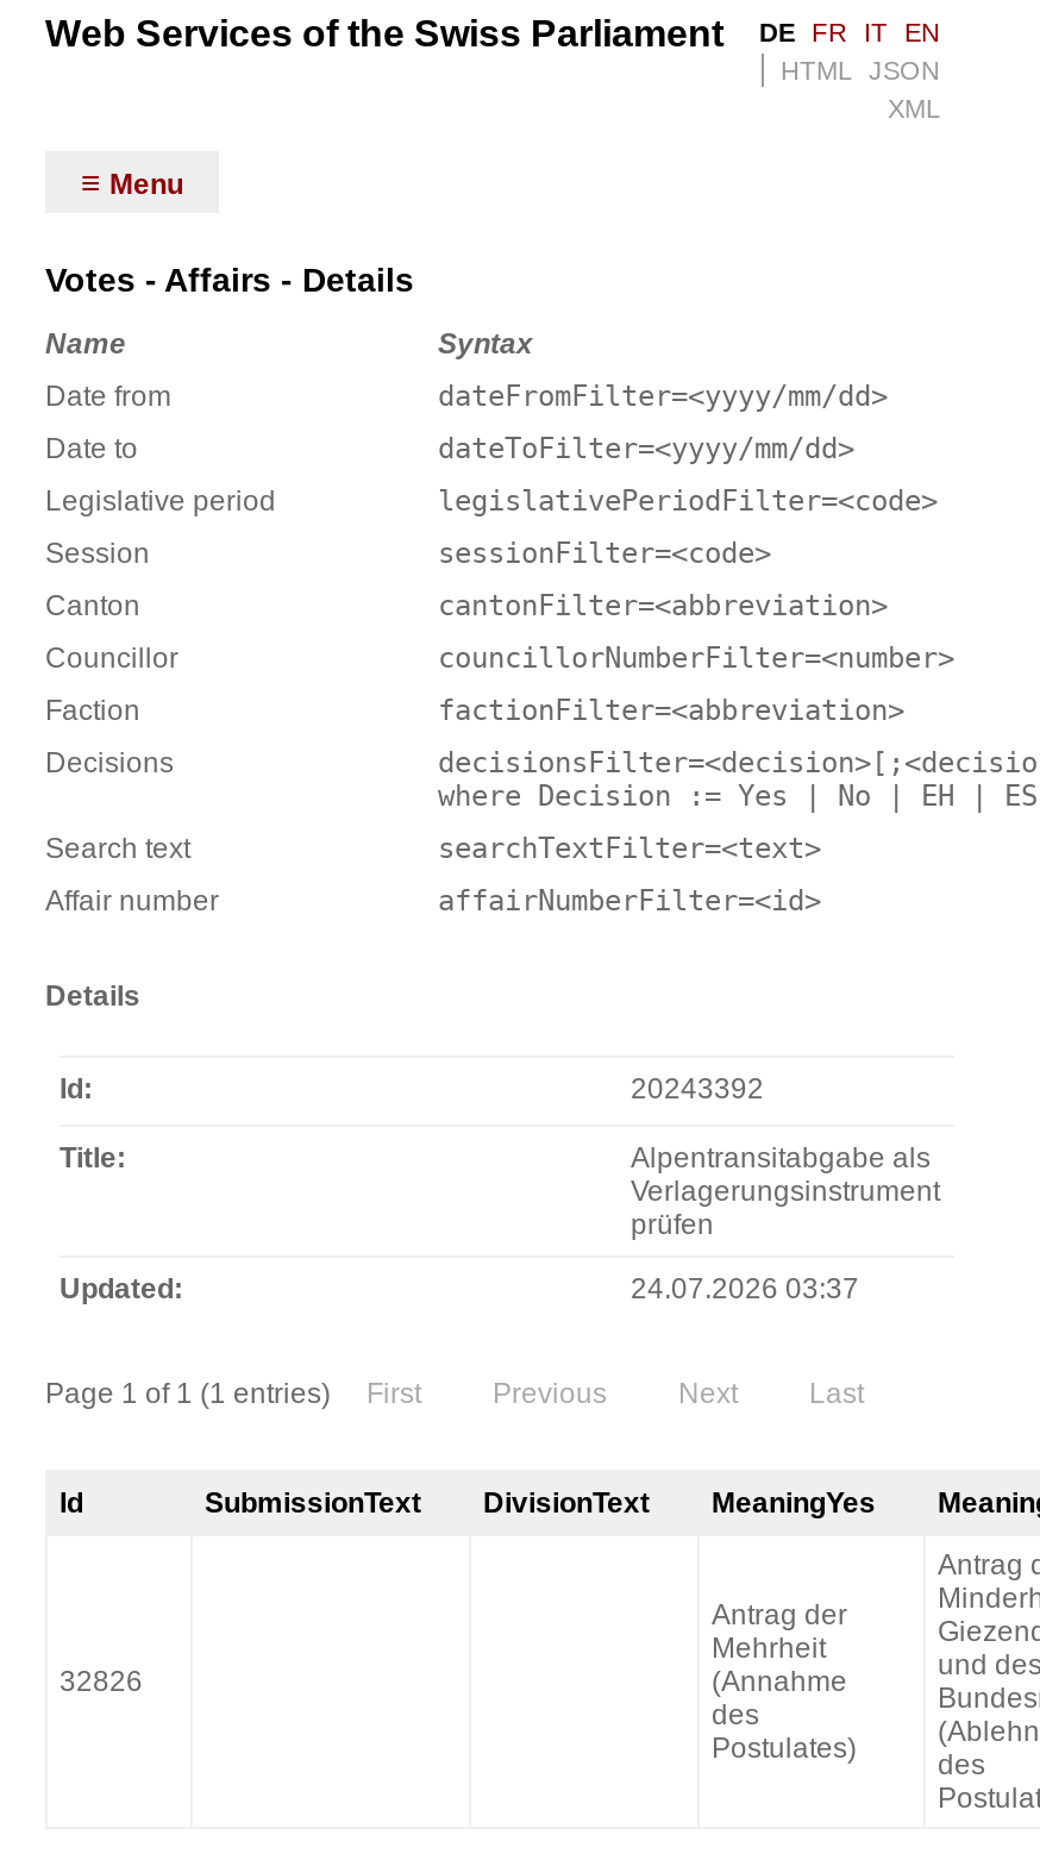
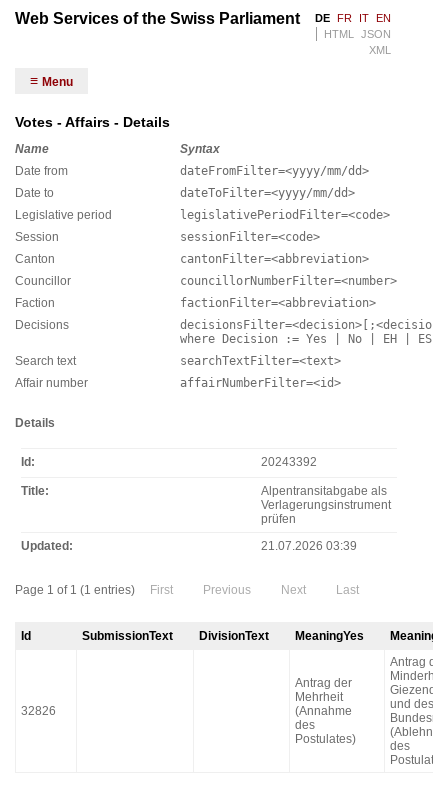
- 24.07.2026 03:37
+ 21.07.2026 03:39
